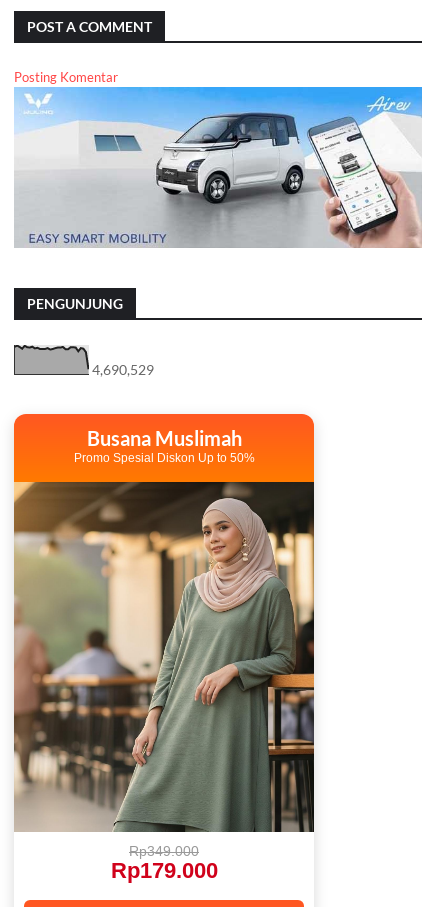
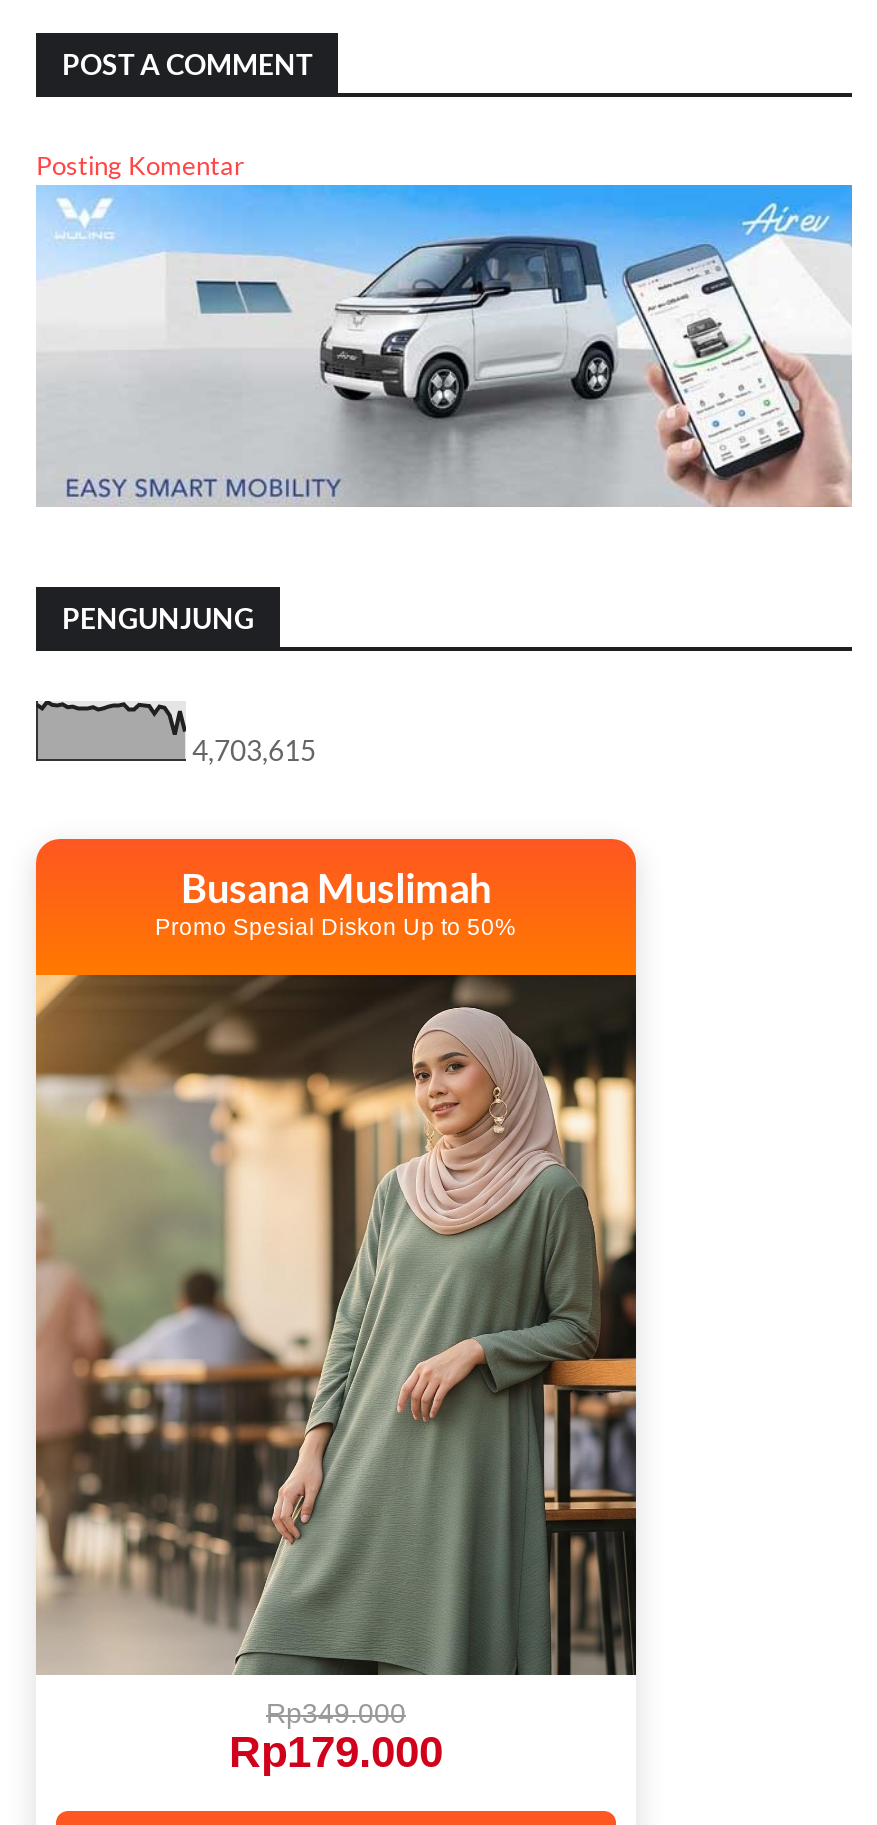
- 4,690,529
+ 4,703,615
